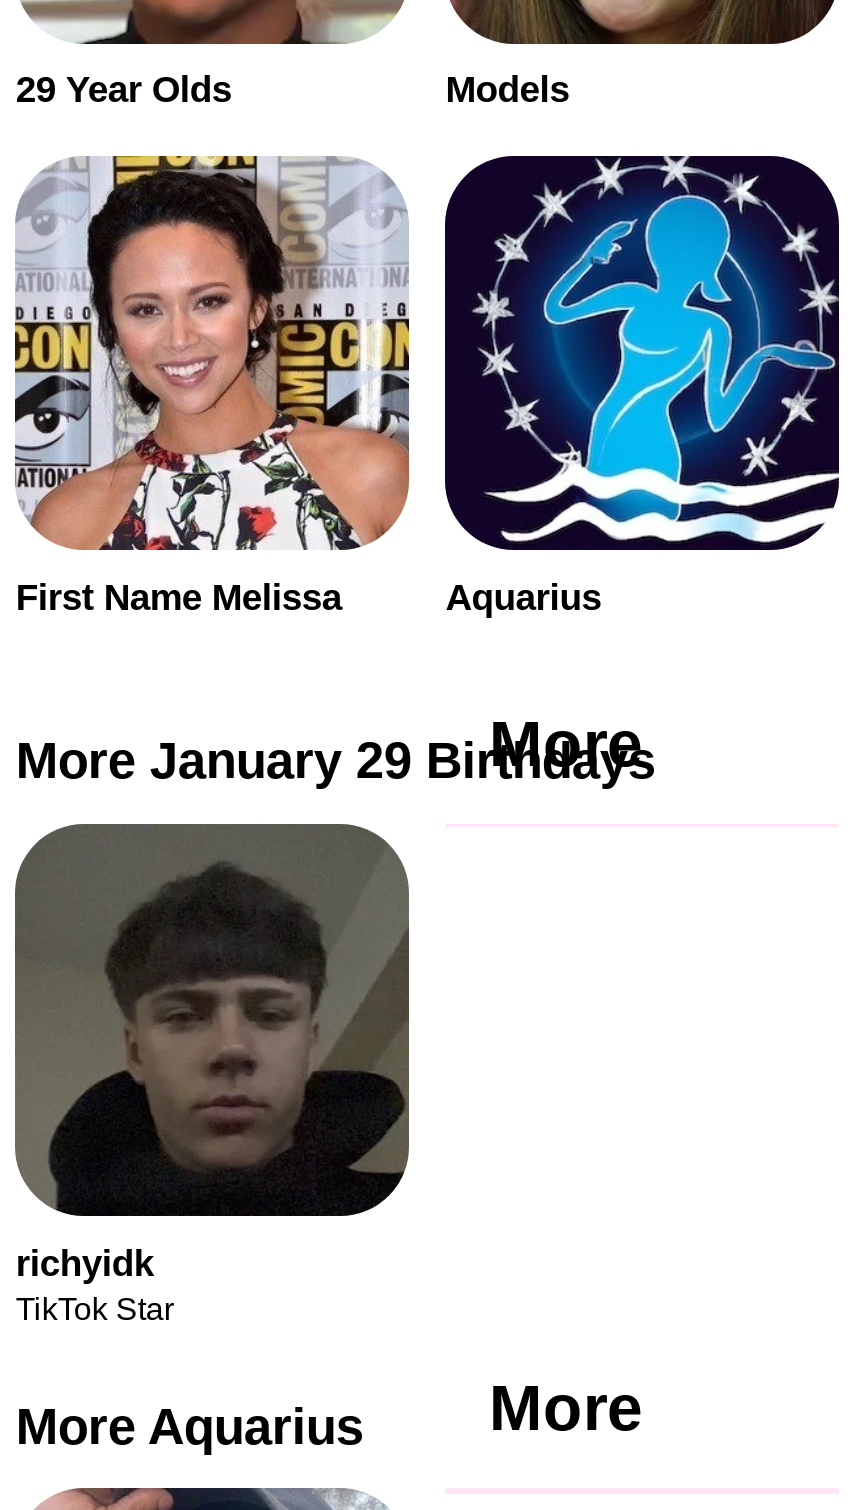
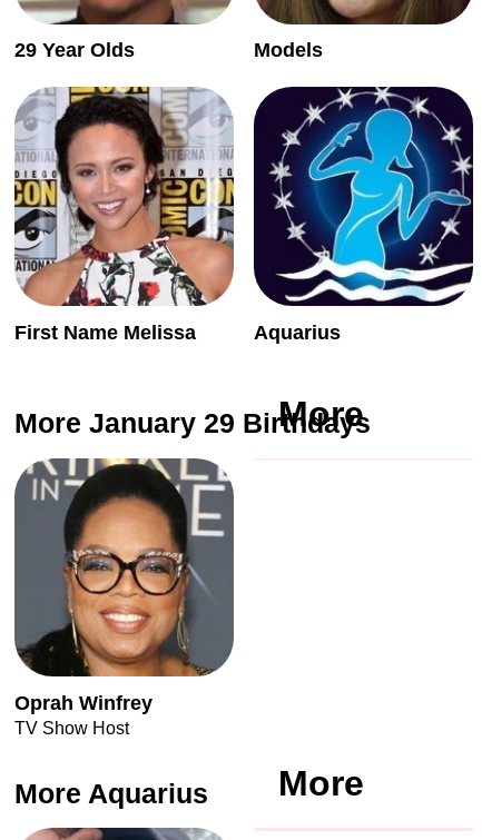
- [image]
- richyidk
- TikTok Star
+ [image]
+ Oprah Winfrey
+ TV Show Host
